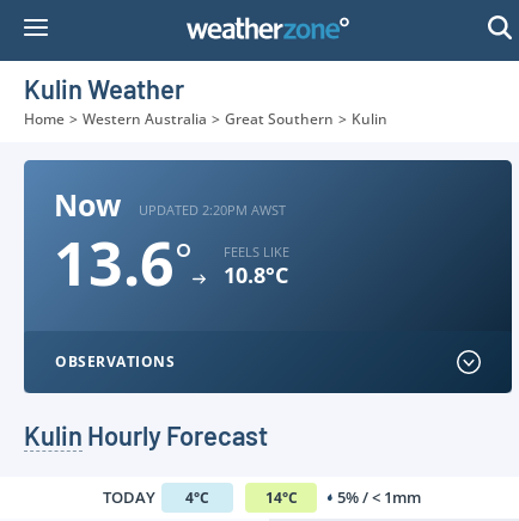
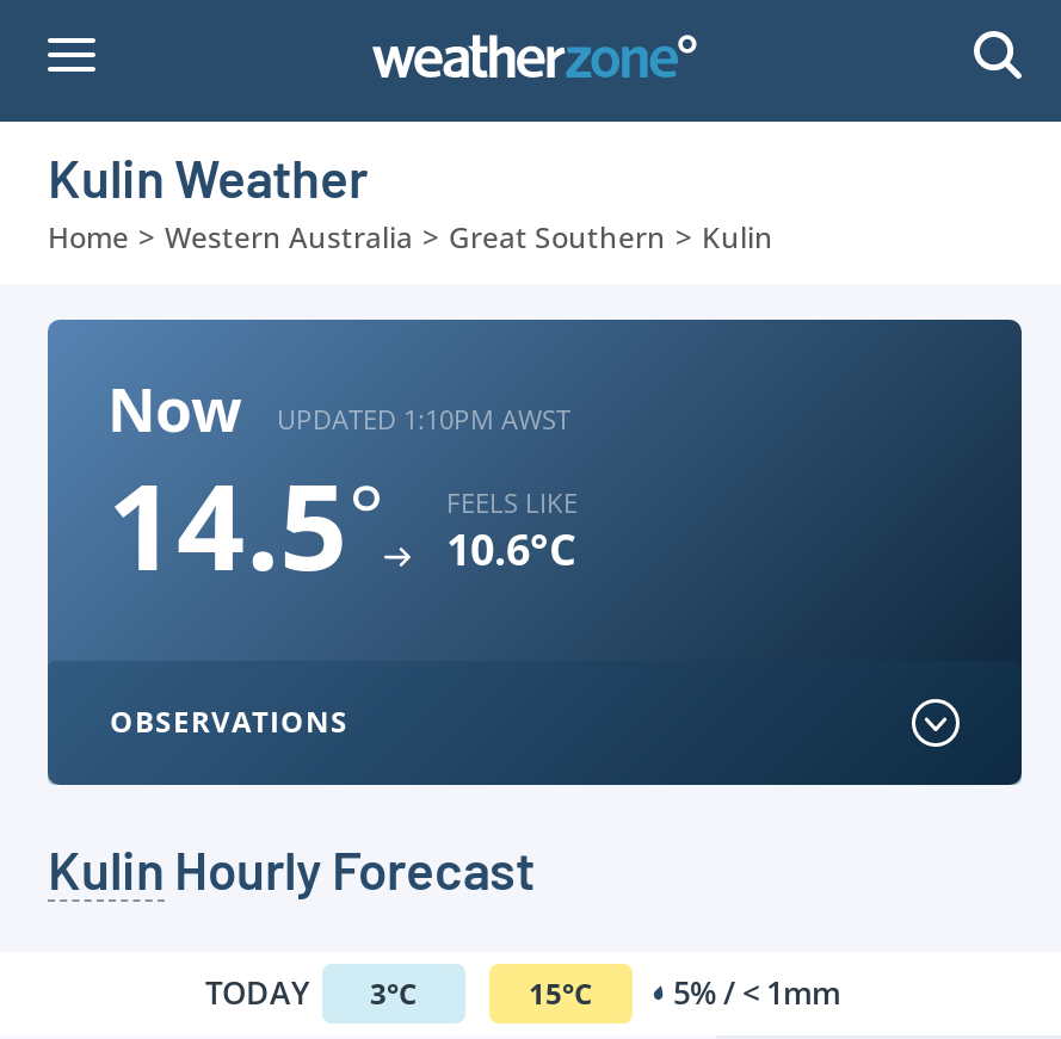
- UPDATED 2:20PM AWST
+ UPDATED 1:10PM AWST

- 13.6°
+ 14.5°

- 10.8°C
+ 10.6°C

- TODAY 4°C
+ TODAY 3°C

- 14°C 5% / < 1mm
+ 15°C 5% / < 1mm
